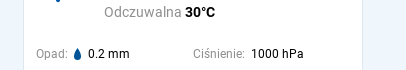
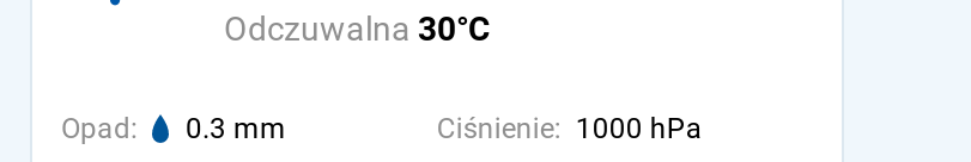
- Opad: 0.2 mm
+ Opad: 0.3 mm
